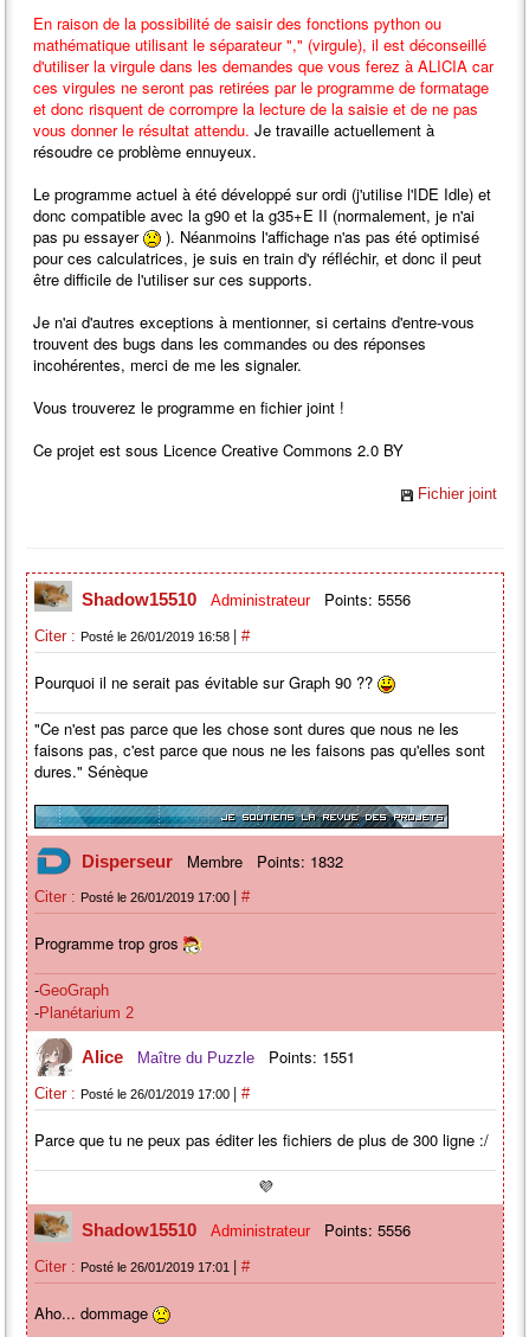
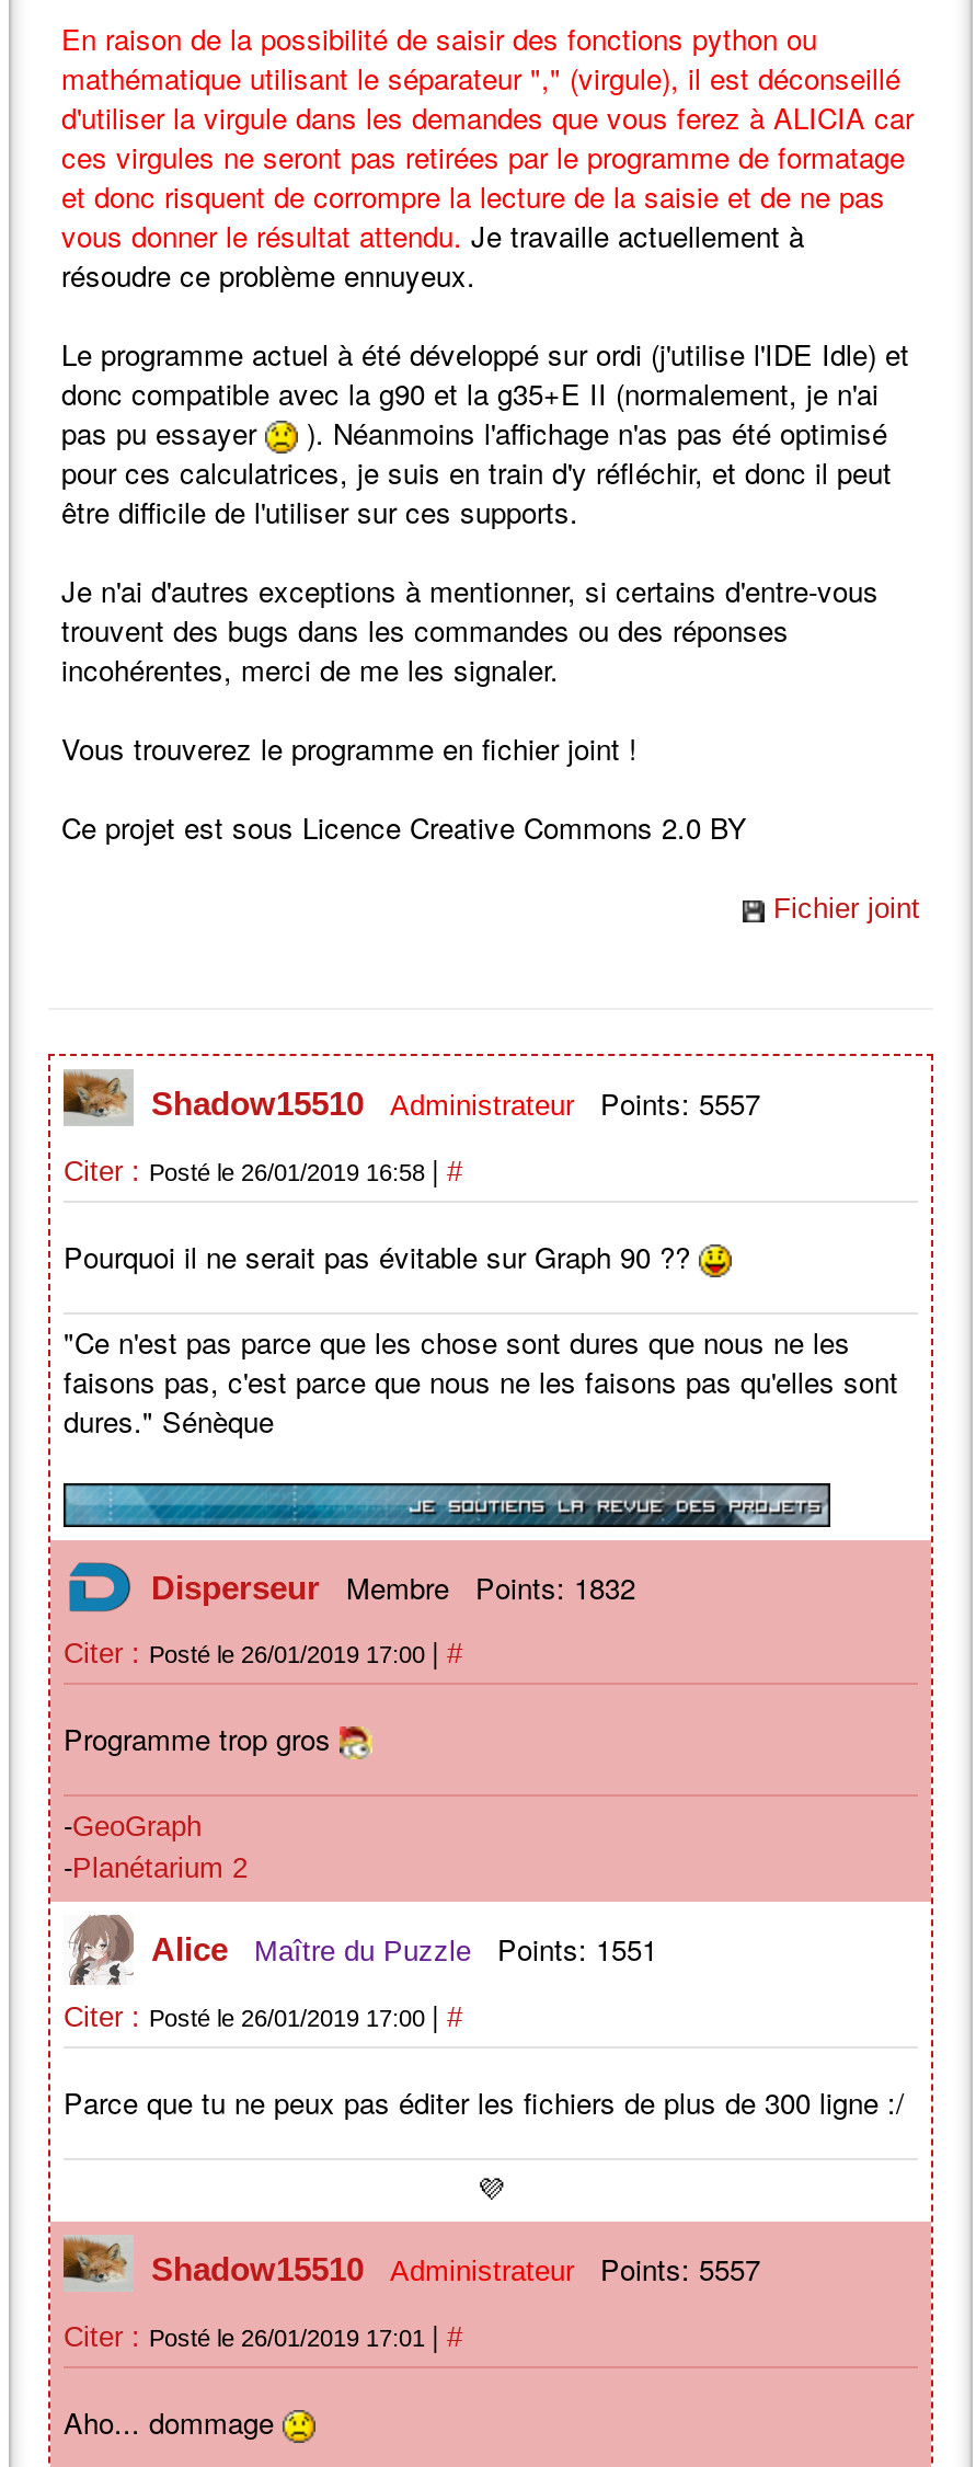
- Shadow15510 Administrateur Points: 5556
+ Shadow15510 Administrateur Points: 5557

- Shadow15510 Administrateur Points: 5556
+ Shadow15510 Administrateur Points: 5557
